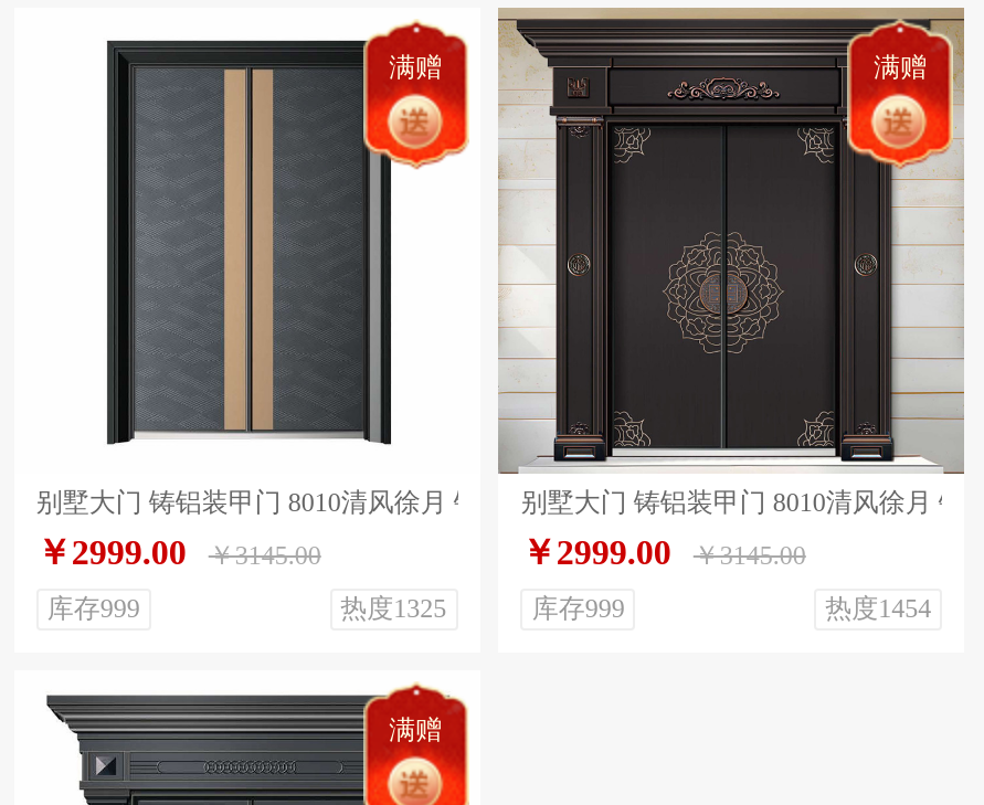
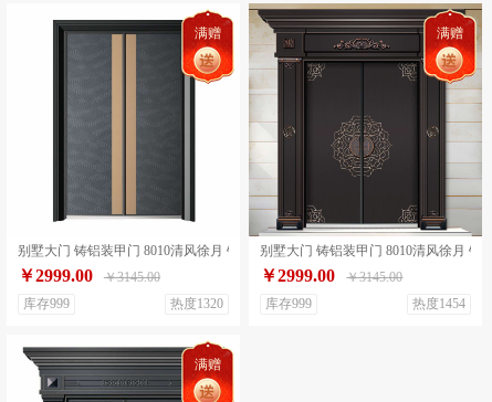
- 热度1325
+ 热度1320
